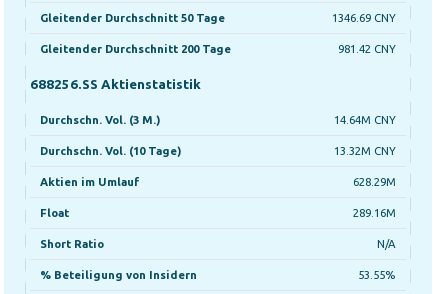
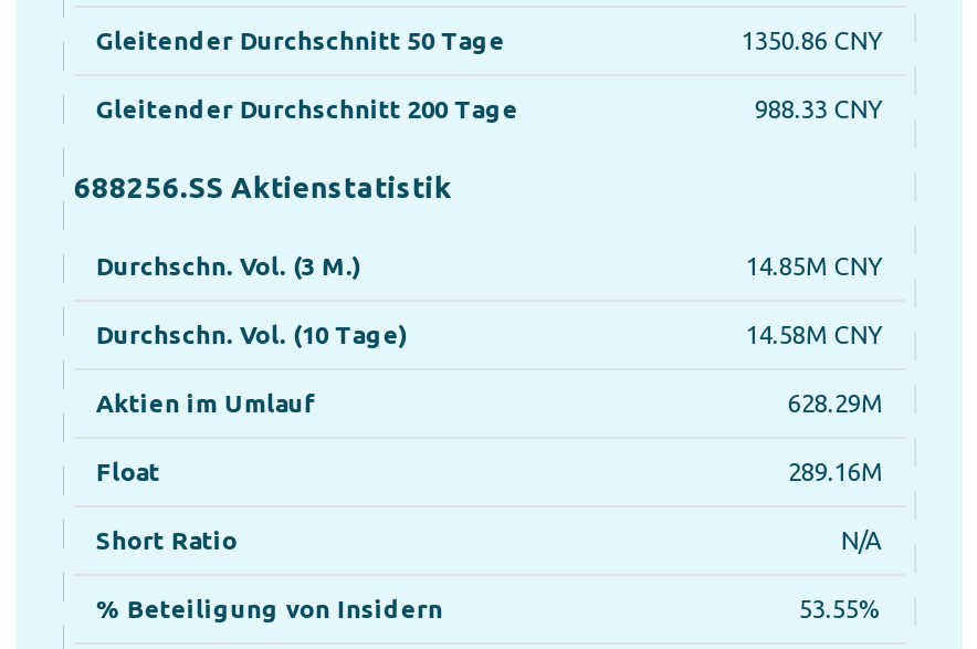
- 1346.69 CNY
+ 1350.86 CNY

- 981.42 CNY
+ 988.33 CNY

- 14.64M CNY
+ 14.85M CNY

- 13.32M CNY
+ 14.58M CNY
